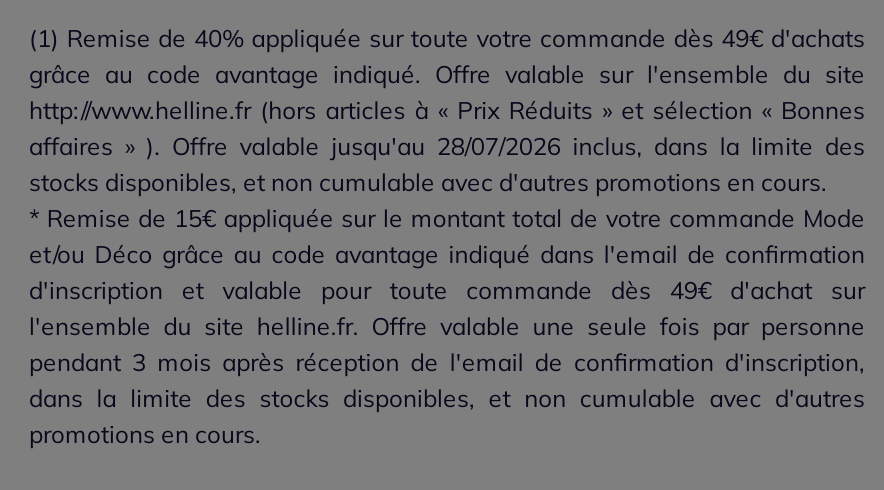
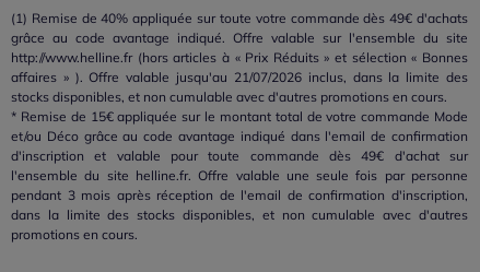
- affaires » ). Offre valable jusqu'au 28/07/2026 inclus, dans la limite des
+ affaires » ). Offre valable jusqu'au 21/07/2026 inclus, dans la limite des
